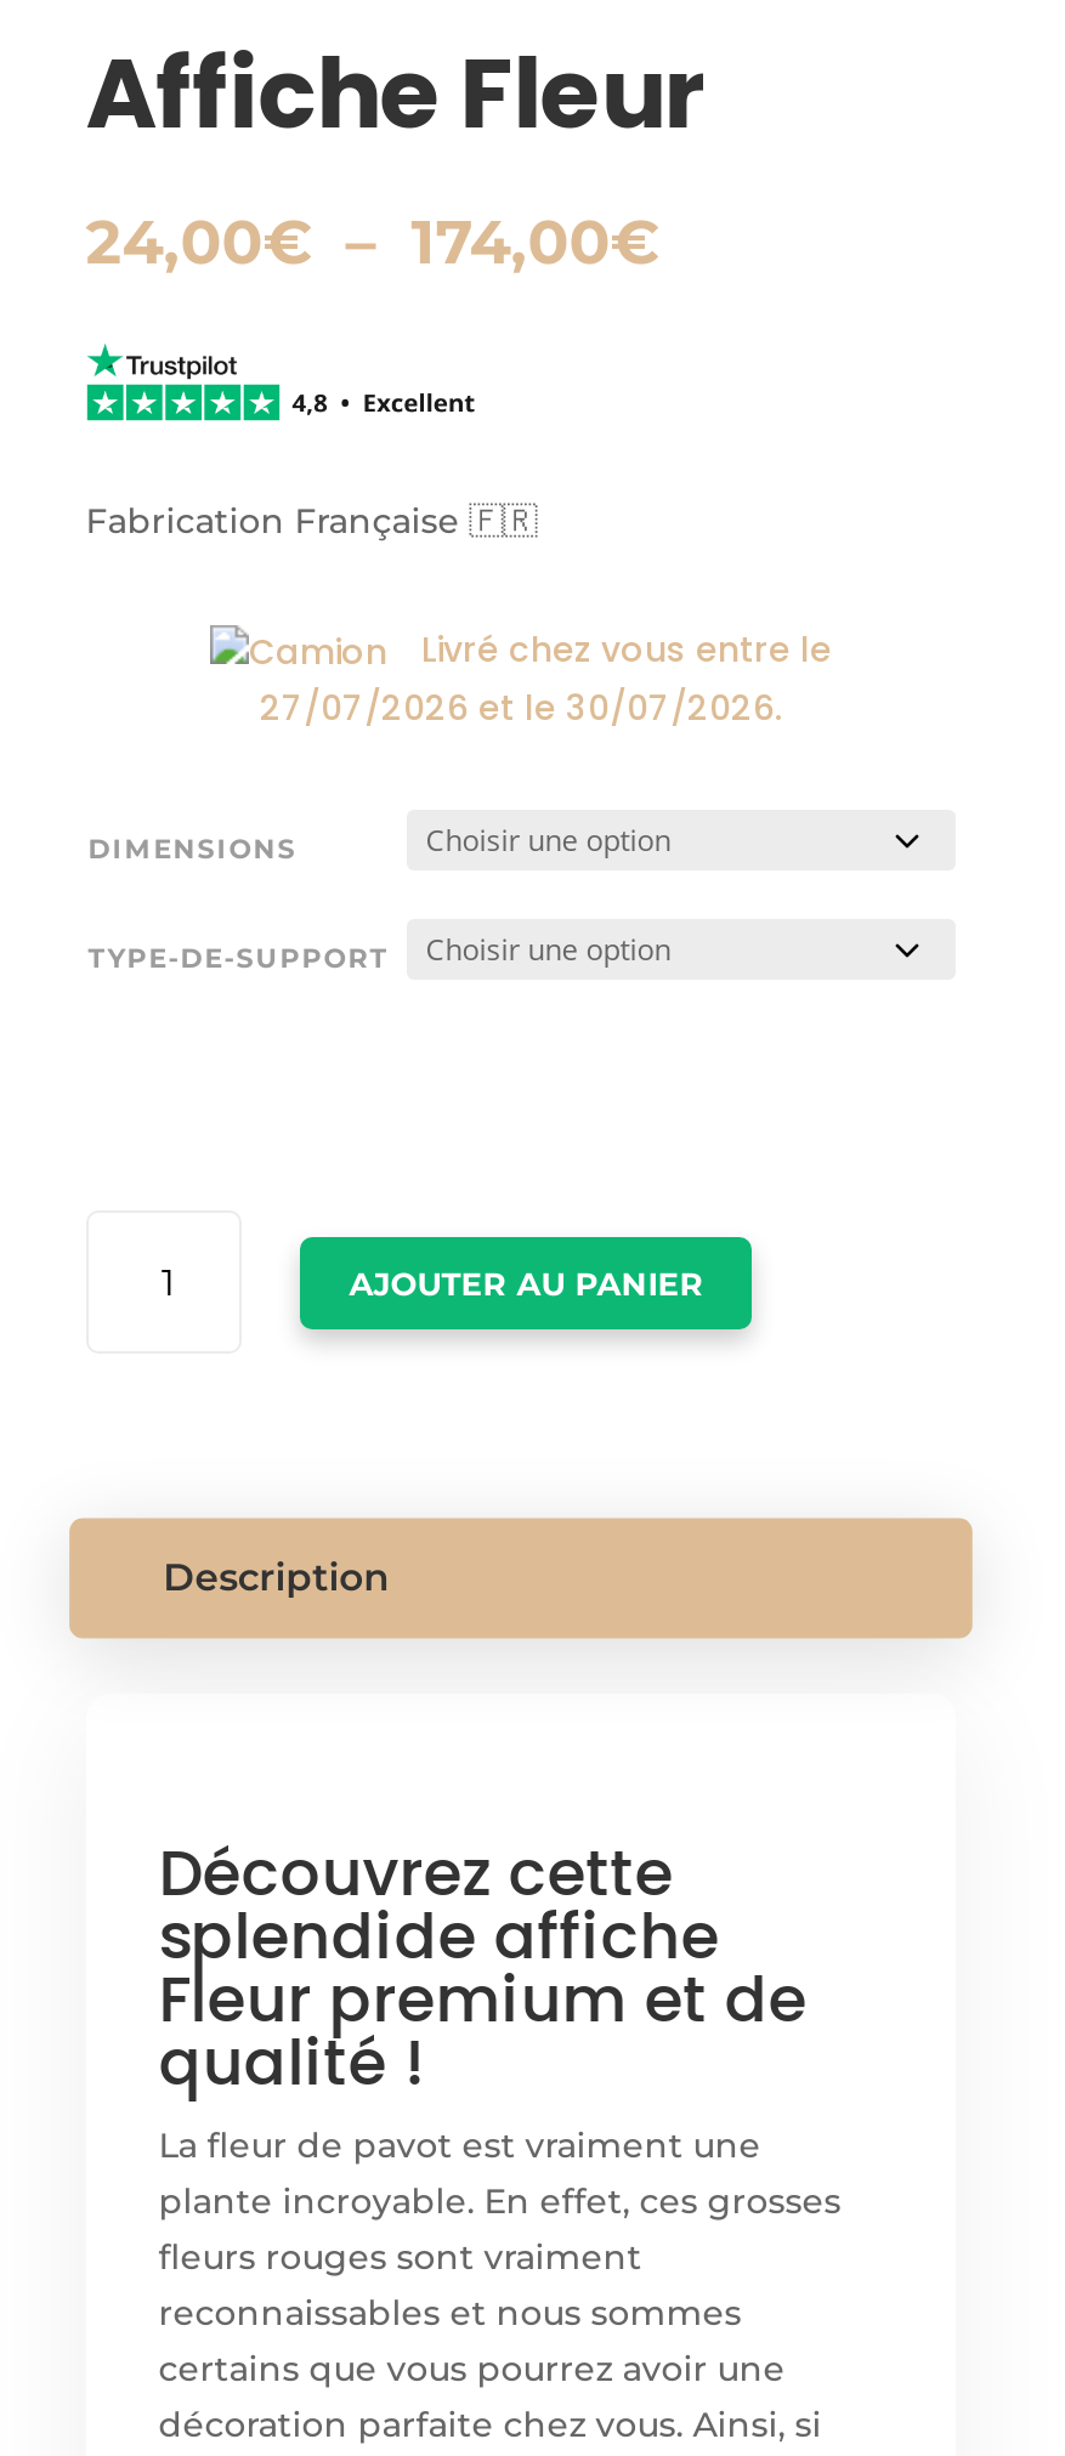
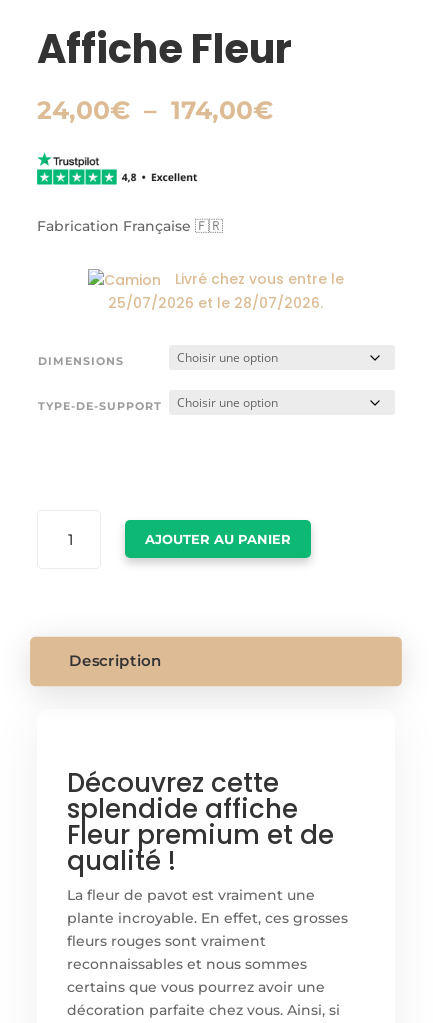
- 27/07/2026 et le 30/07/2026.
+ 25/07/2026 et le 28/07/2026.
